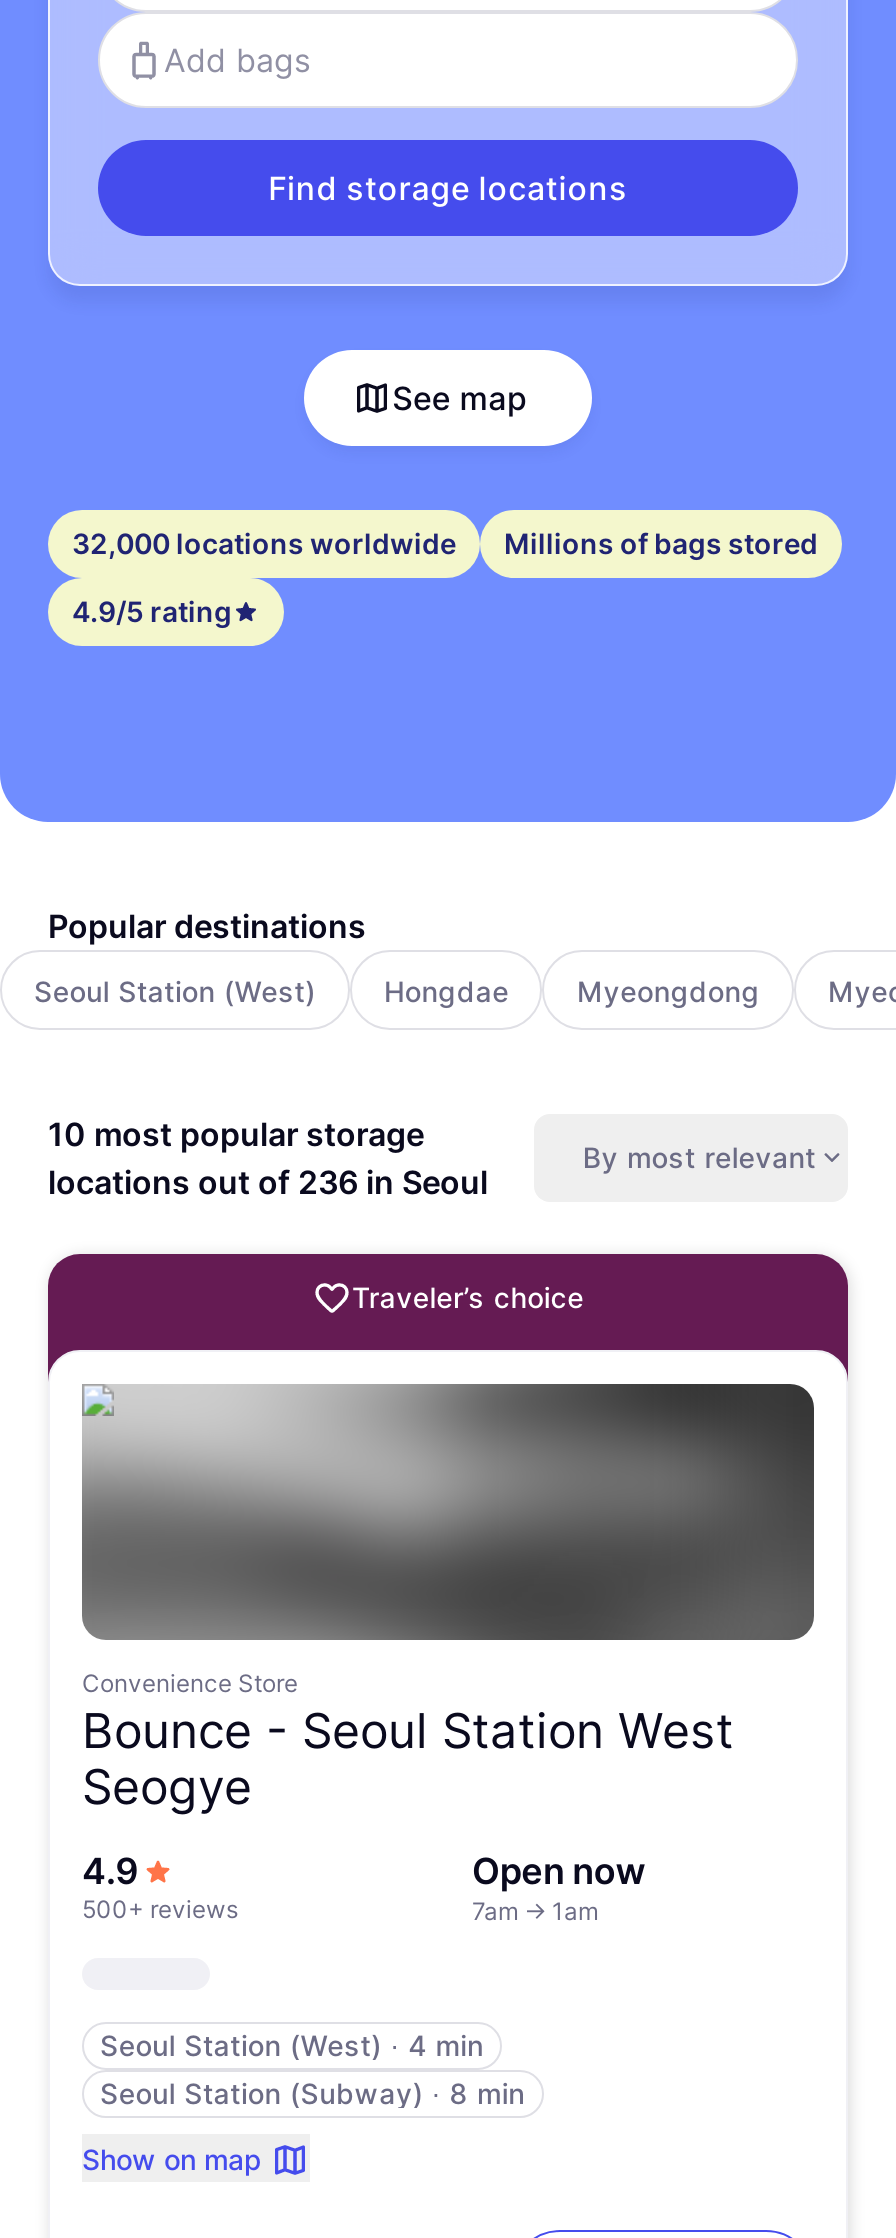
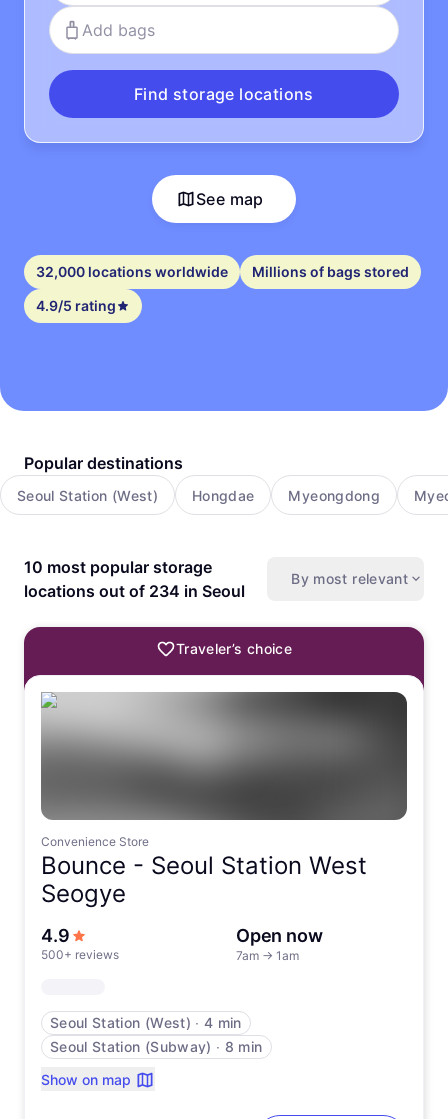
- locations out of 236 in Seoul
+ locations out of 234 in Seoul
